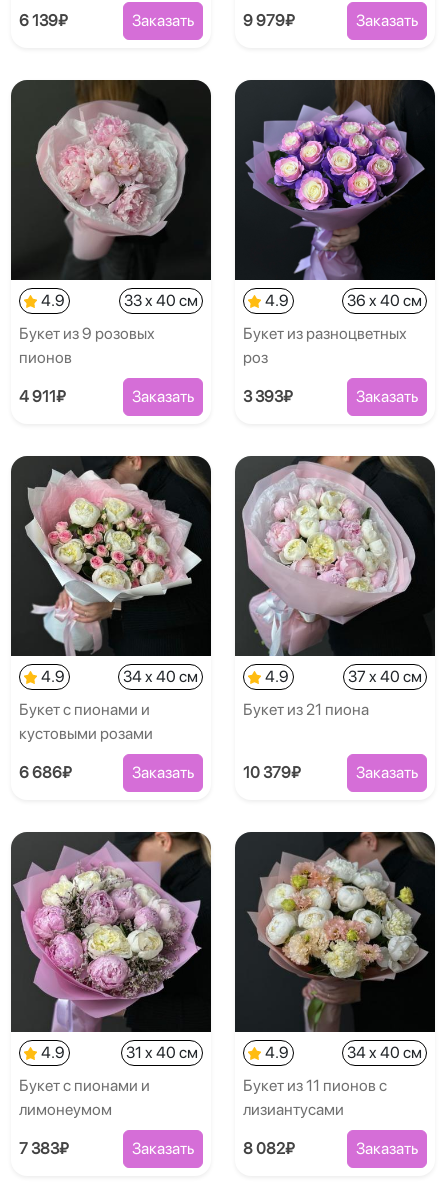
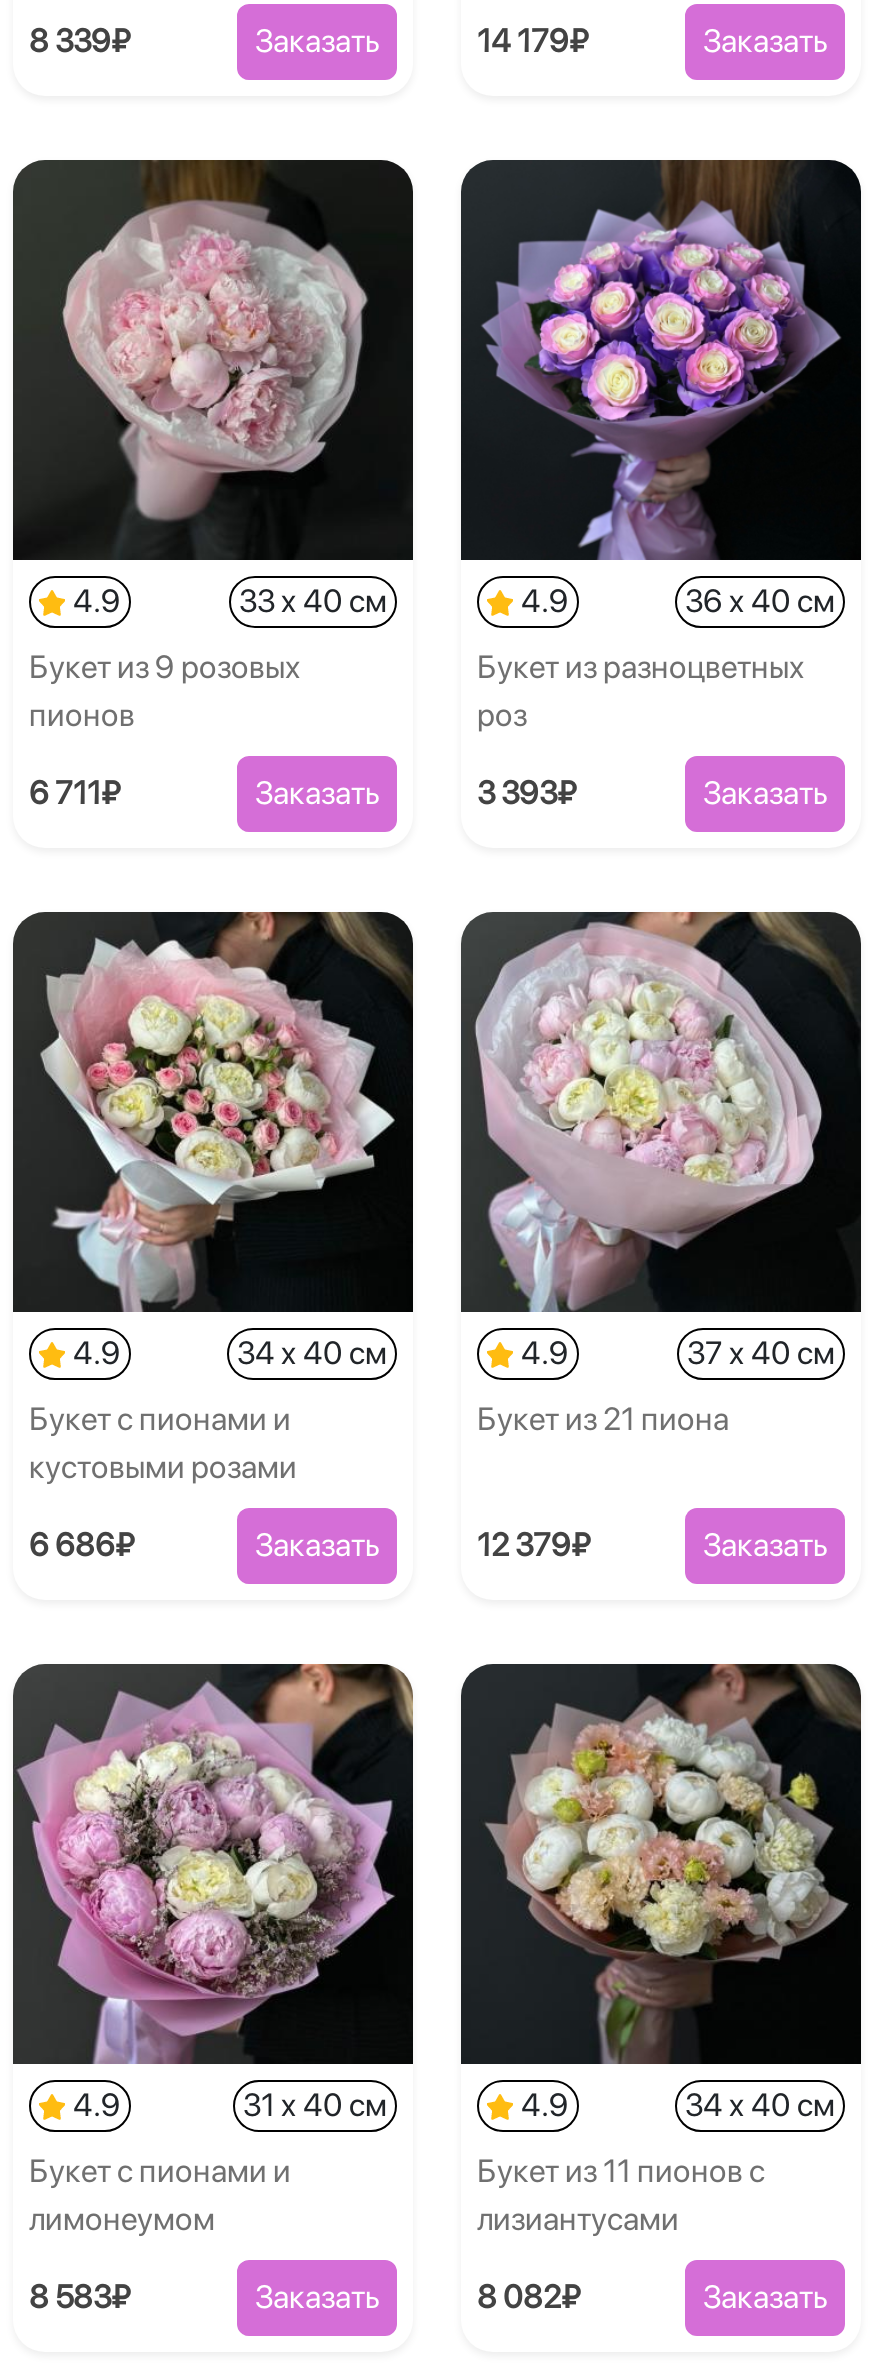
- 6 139₽
+ 8 339₽

- 9 979₽
+ 14 179₽

- 4 911₽
+ 6 711₽

- 10 379₽
+ 12 379₽

- 7 383₽
+ 8 583₽
